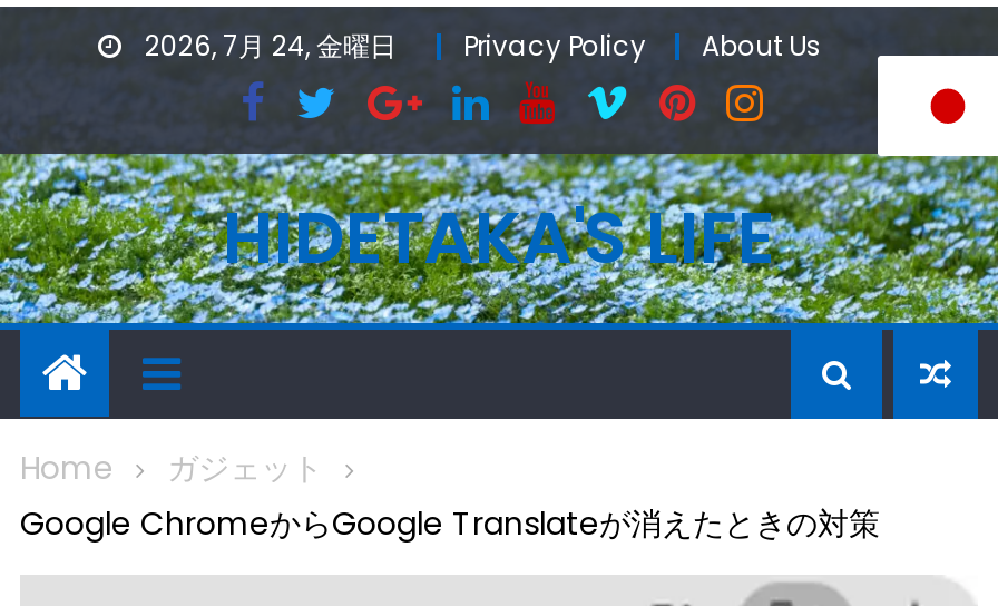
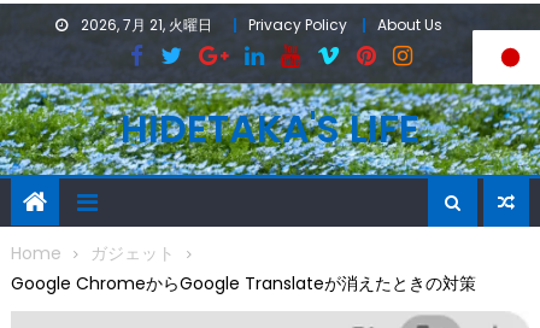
- 2026, 7月 24, 金曜日 Privacy Policy About Us
+ 2026, 7月 21, 火曜日 Privacy Policy About Us
